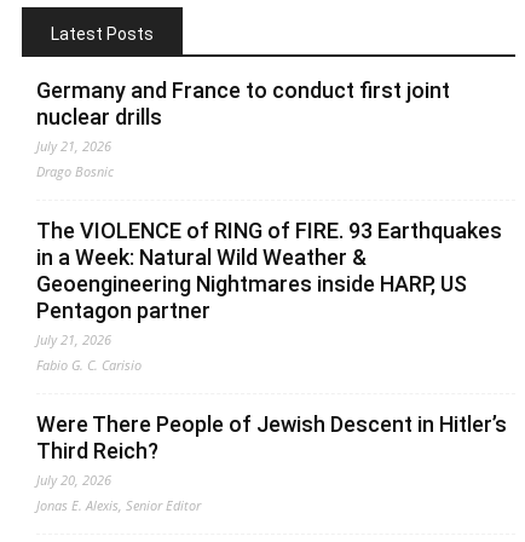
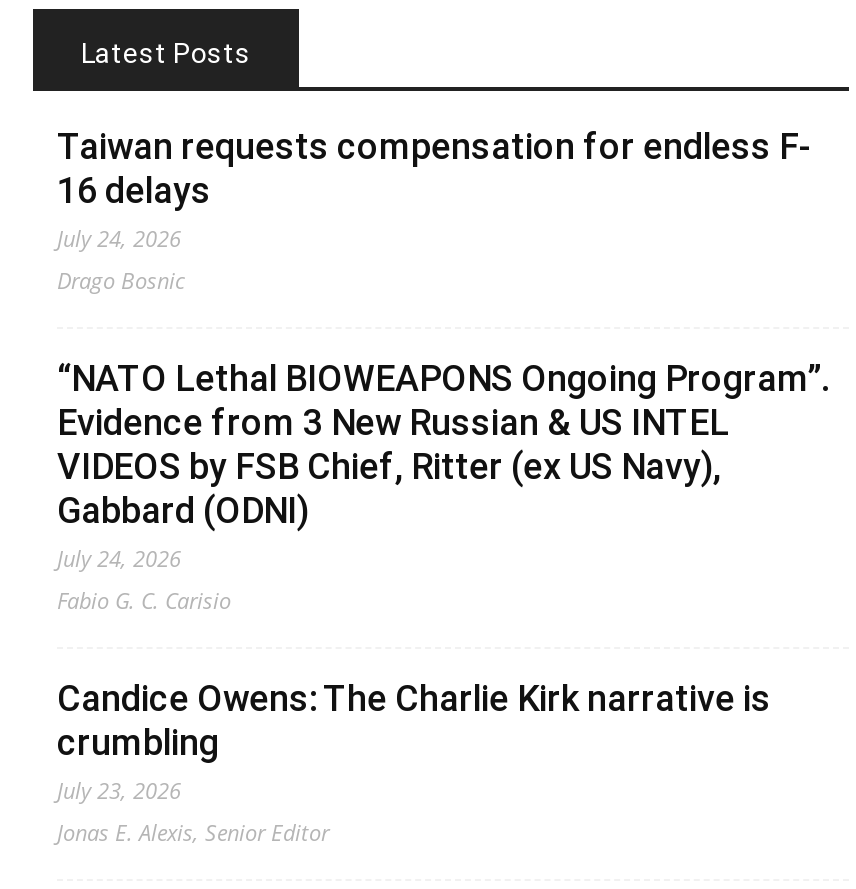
- Germany and France to conduct first joint
- nuclear drills
- July 21, 2026
+ Taiwan requests compensation for endless F-
+ 16 delays
+ July 24, 2026

- The VIOLENCE of RING of FIRE. 93 Earthquakes
- in a Week: Natural Wild Weather &
- Geoengineering Nightmares inside HARP, US
- Pentagon partner
- July 21, 2026
+ “NATO Lethal BIOWEAPONS Ongoing Program”.
+ Evidence from 3 New Russian & US INTEL
+ VIDEOS by FSB Chief, Ritter (ex US Navy),
+ Gabbard (ODNI)
+ July 24, 2026

- Were There People of Jewish Descent in Hitler’s
- Third Reich?
- July 20, 2026
+ Candice Owens: The Charlie Kirk narrative is
+ crumbling
+ July 23, 2026
